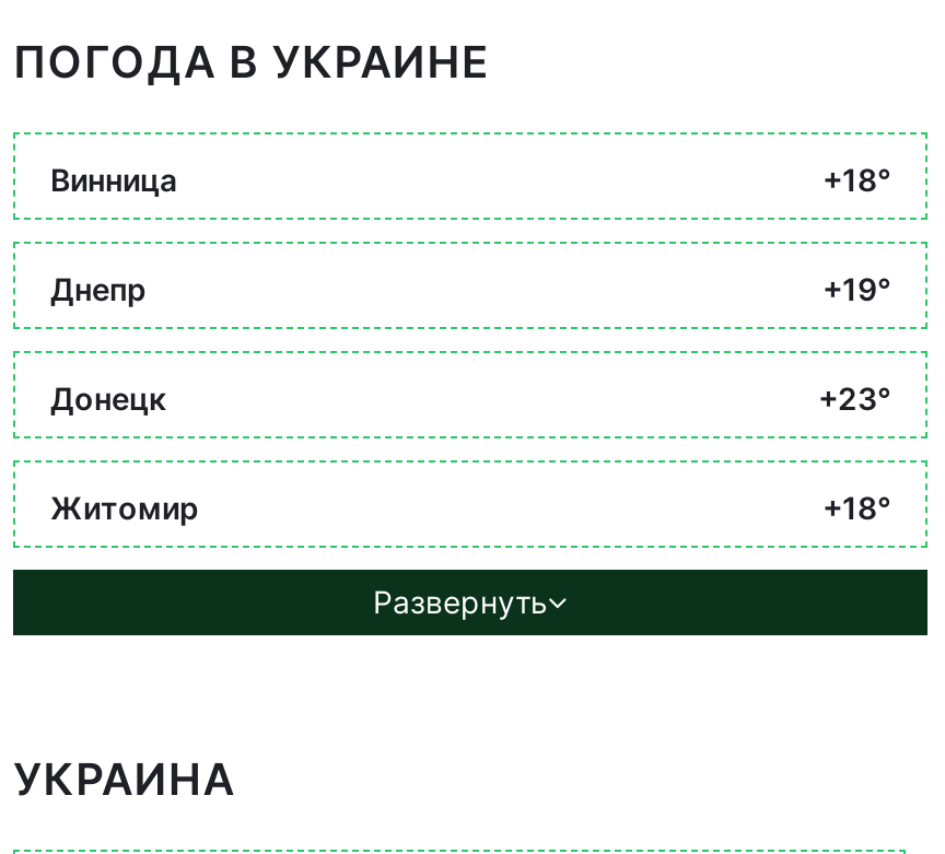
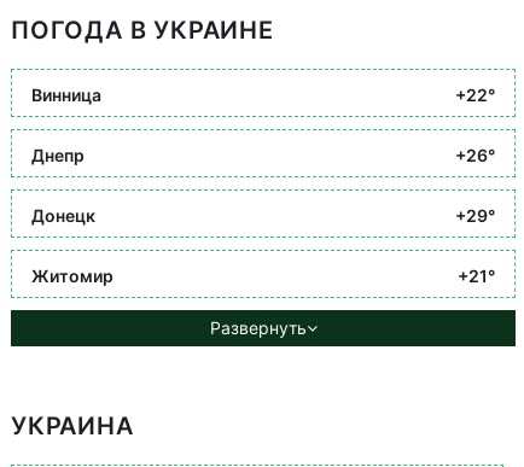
- +18°
+ +22°

- +19°
+ +26°

- +23°
+ +29°

- +18°
+ +21°
